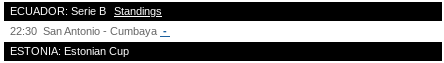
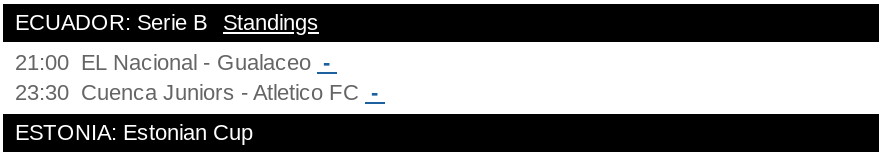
- 22:30 San Antonio - Cumbaya -
+ 21:00 EL Nacional - Gualaceo -
+ 23:30 Cuenca Juniors - Atletico FC -
